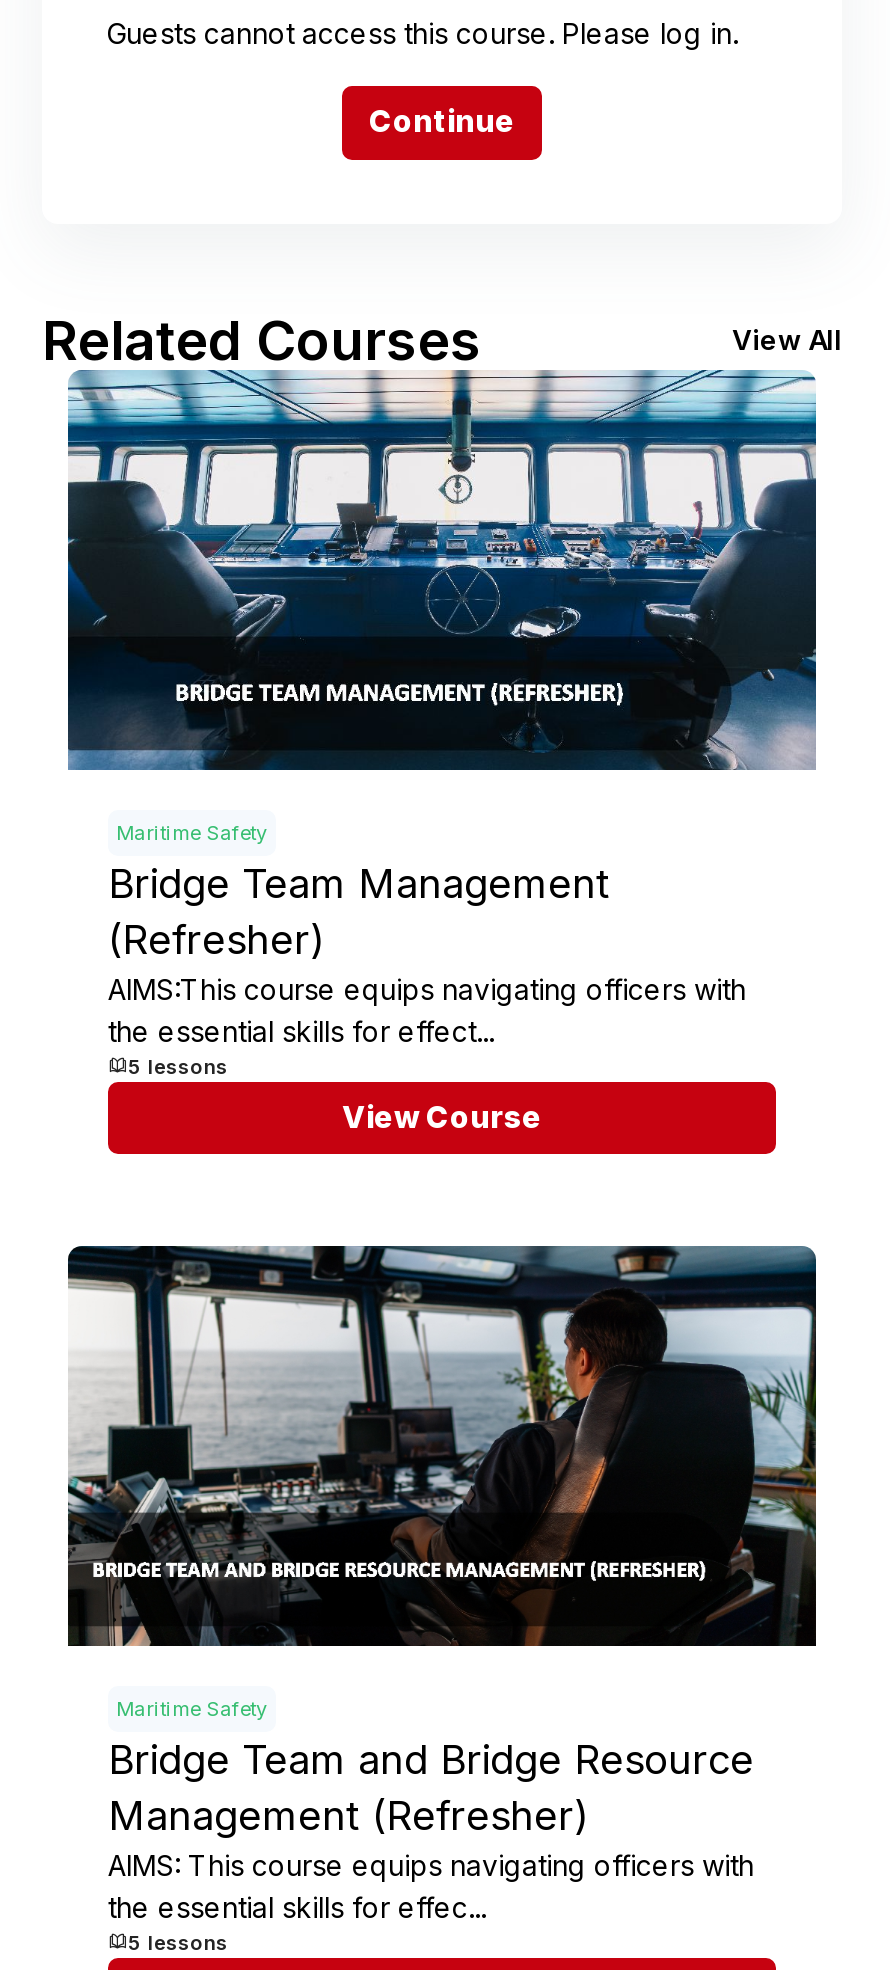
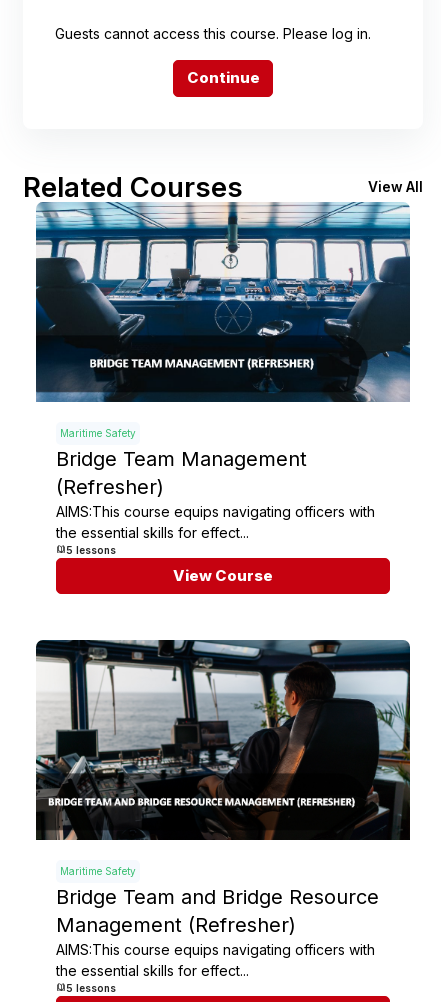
- AIMS: This course equips navigating officers with
- the essential skills for effec...
+ AIMS:This course equips navigating officers with
+ the essential skills for effect...
